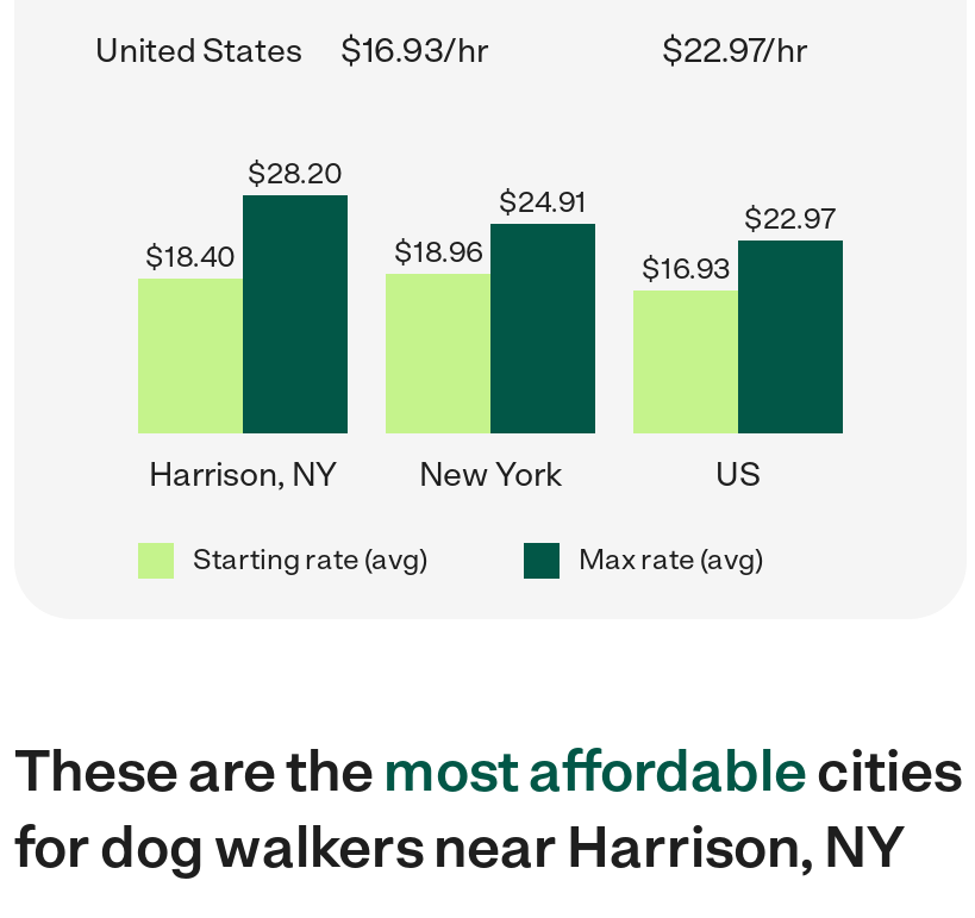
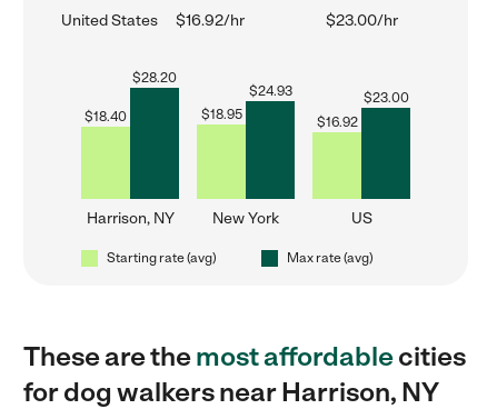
- $16.93/hr
- $22.97/hr
+ $16.92/hr
+ $23.00/hr

- $24.91
+ $24.93

- $22.97
+ $23.00

- $18.96
+ $18.95

- $16.93
+ $16.92
